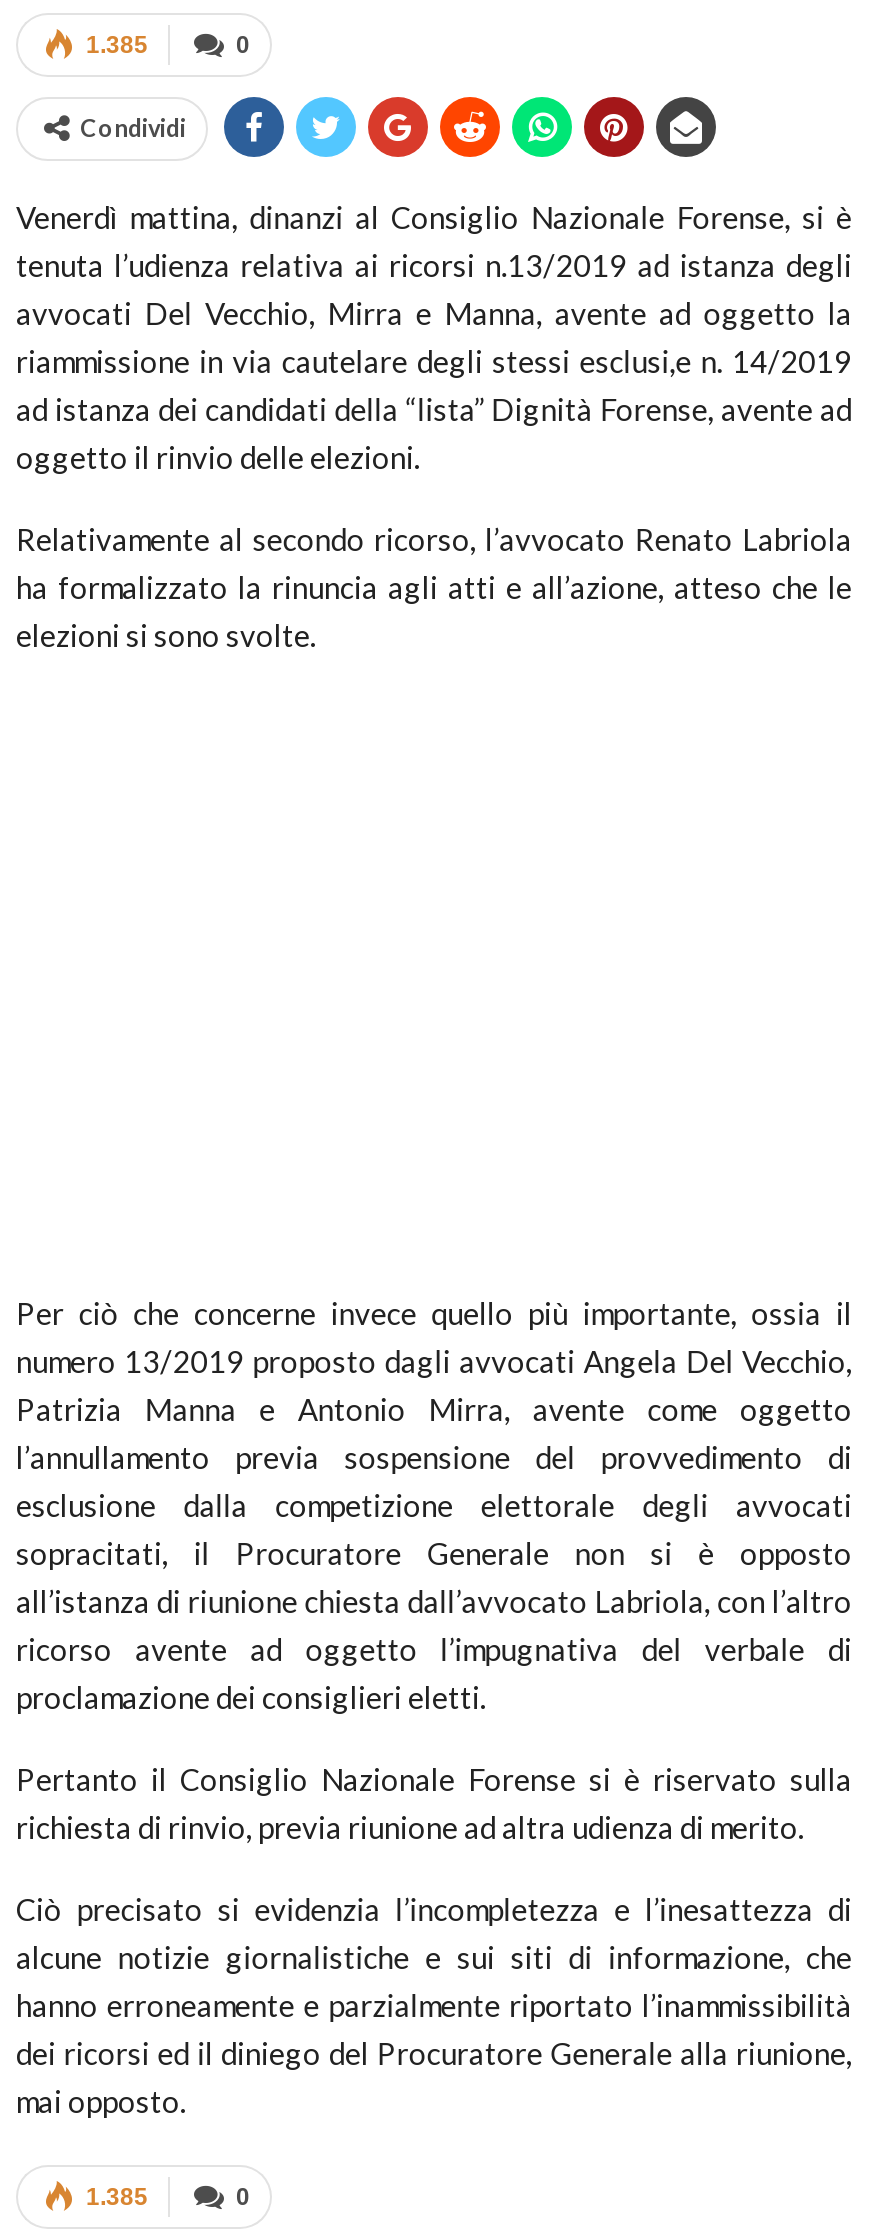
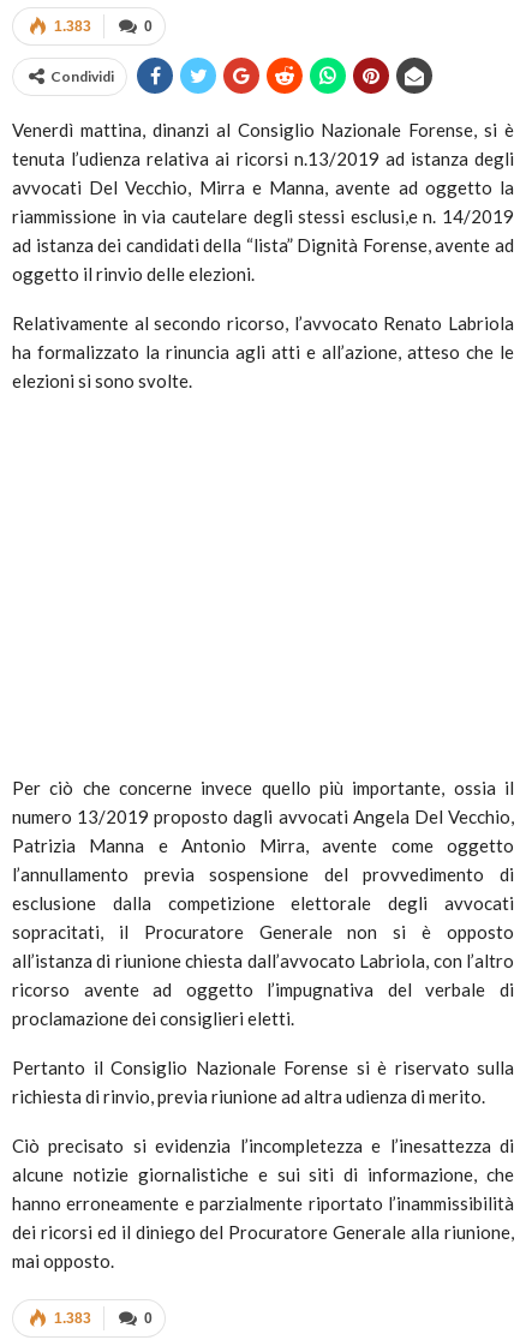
- 1.385
+ 1.383

- 1.385
+ 1.383
